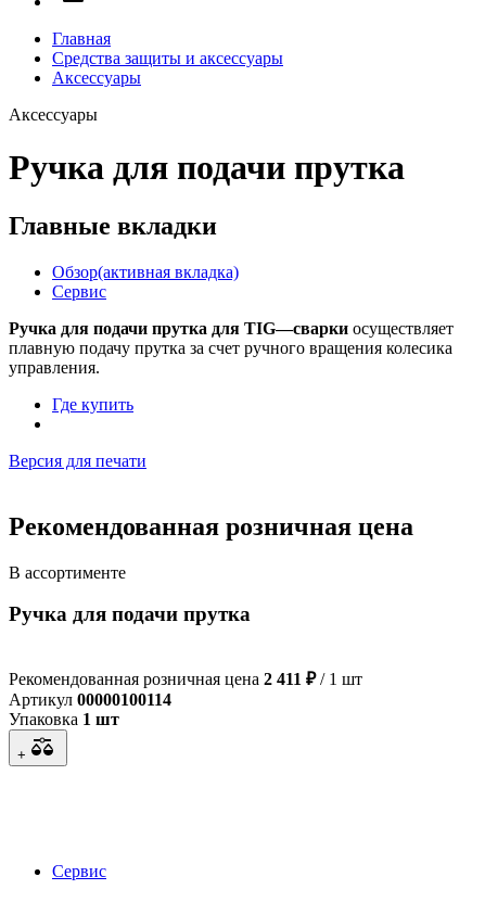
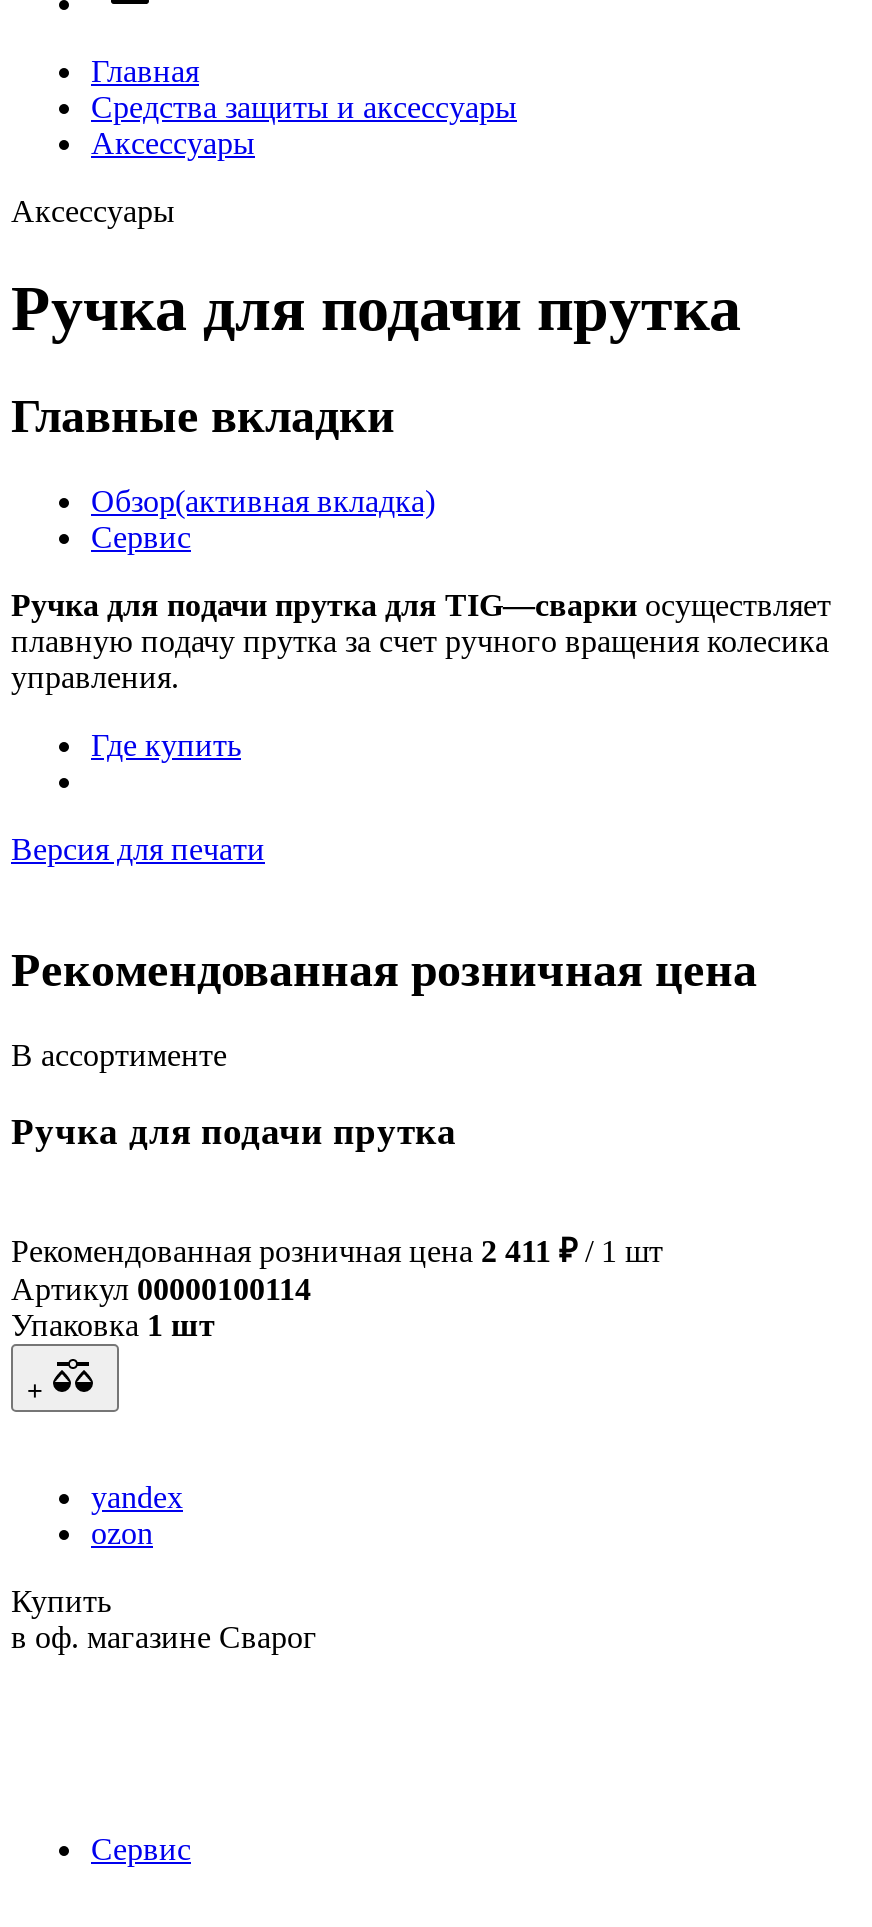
+ yandex
+ ozon
+ Купить
+ в оф. магазине Сварог
